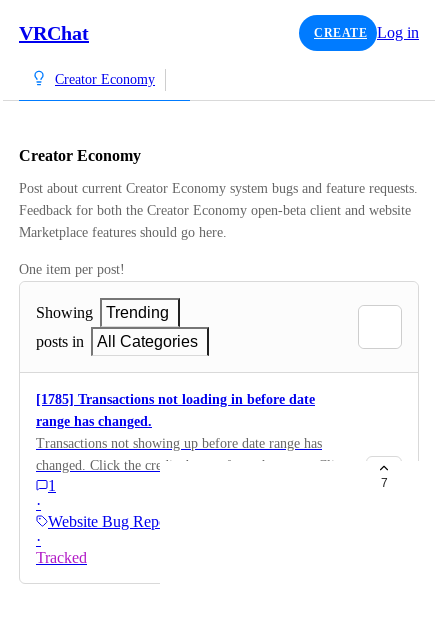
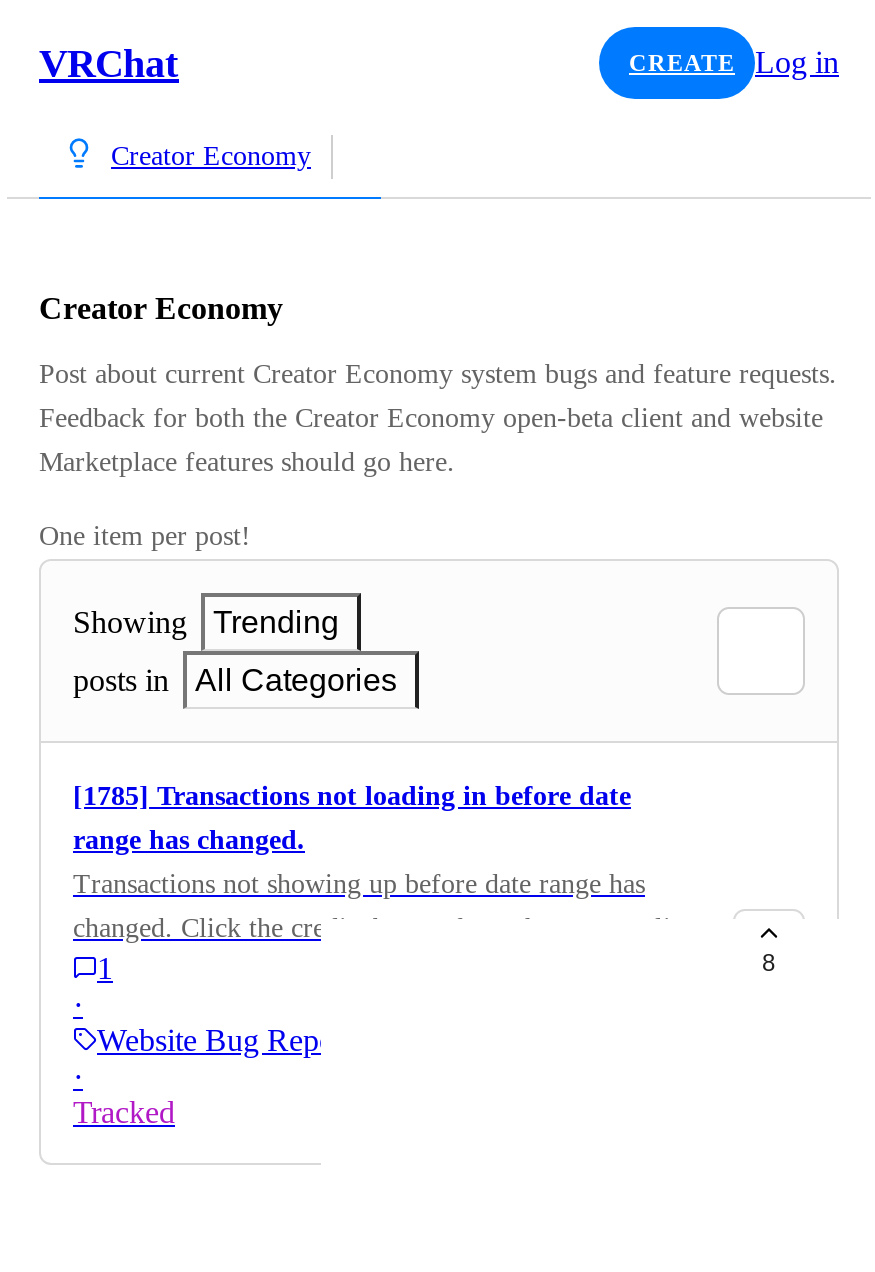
- 7
+ 8
